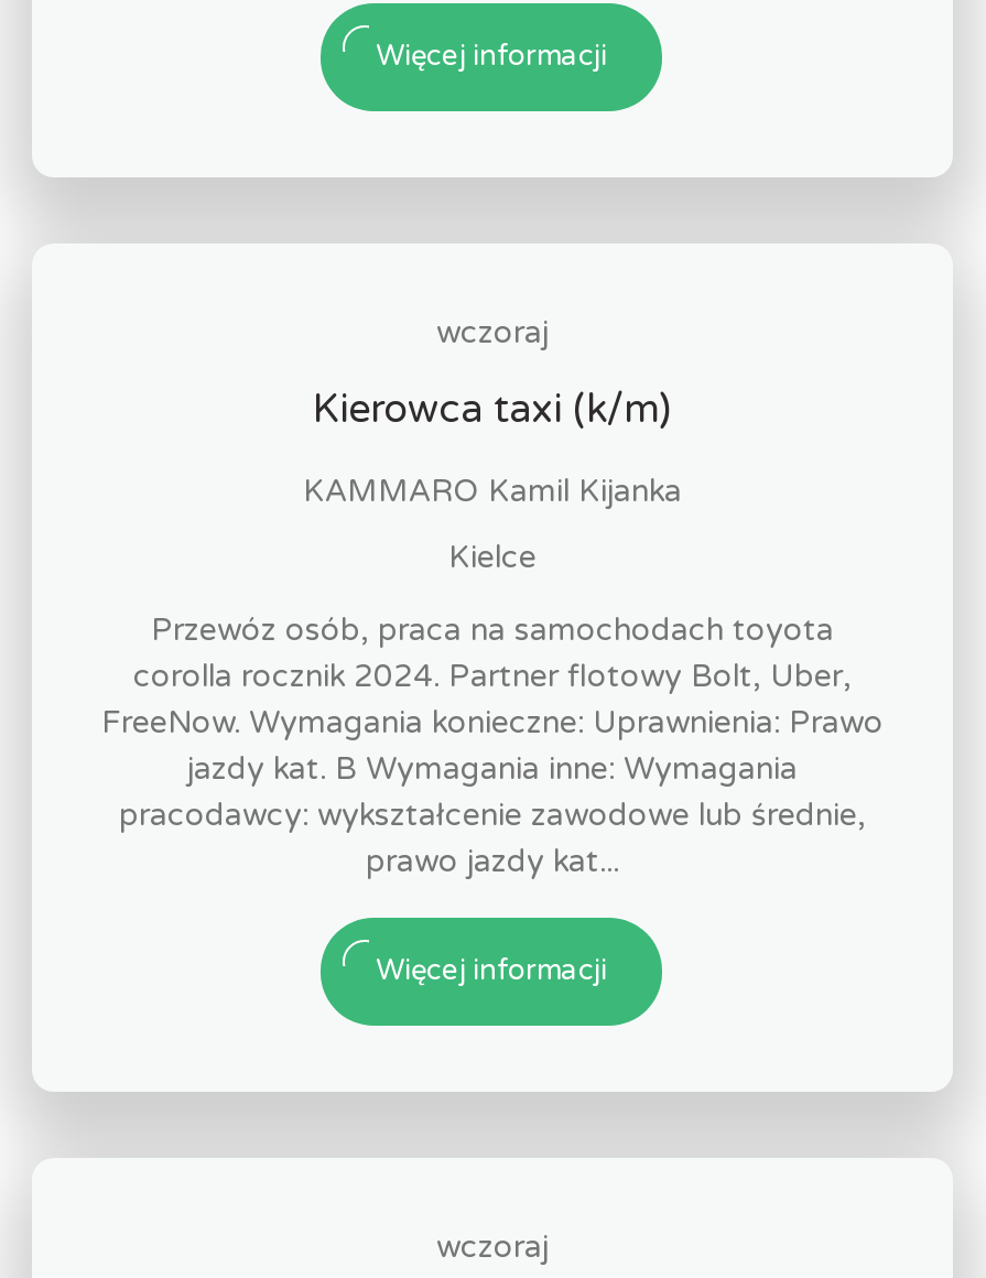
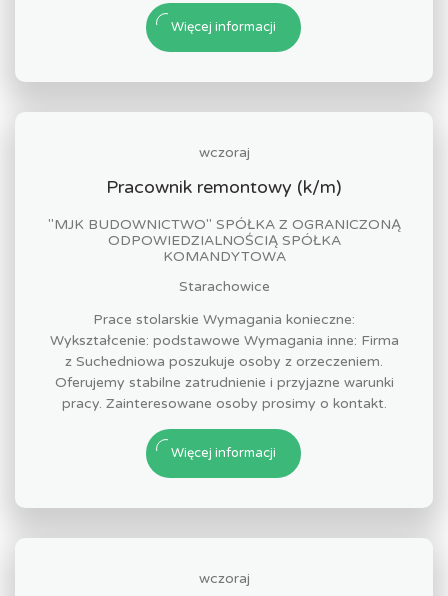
- Kierowca taxi (k/m)
+ Pracownik remontowy (k/m)

- KAMMARO Kamil Kijanka
+ "MJK BUDOWNICTWO" SPÓŁKA Z OGRANICZONĄ
+ ODPOWIEDZIALNOŚCIĄ SPÓŁKA
+ KOMANDYTOWA

- Kielce
+ Starachowice

- Przewóz osób, praca na samochodach toyota
- corolla rocznik 2024. Partner flotowy Bolt, Uber,
- FreeNow. Wymagania konieczne: Uprawnienia: Prawo
- jazdy kat. B Wymagania inne: Wymagania
- pracodawcy: wykształcenie zawodowe lub średnie,
- prawo jazdy kat...
+ Prace stolarskie Wymagania konieczne:
+ Wykształcenie: podstawowe Wymagania inne: Firma
+ z Suchedniowa poszukuje osoby z orzeczeniem.
+ Oferujemy stabilne zatrudnienie i przyjazne warunki
+ pracy. Zainteresowane osoby prosimy o kontakt.
